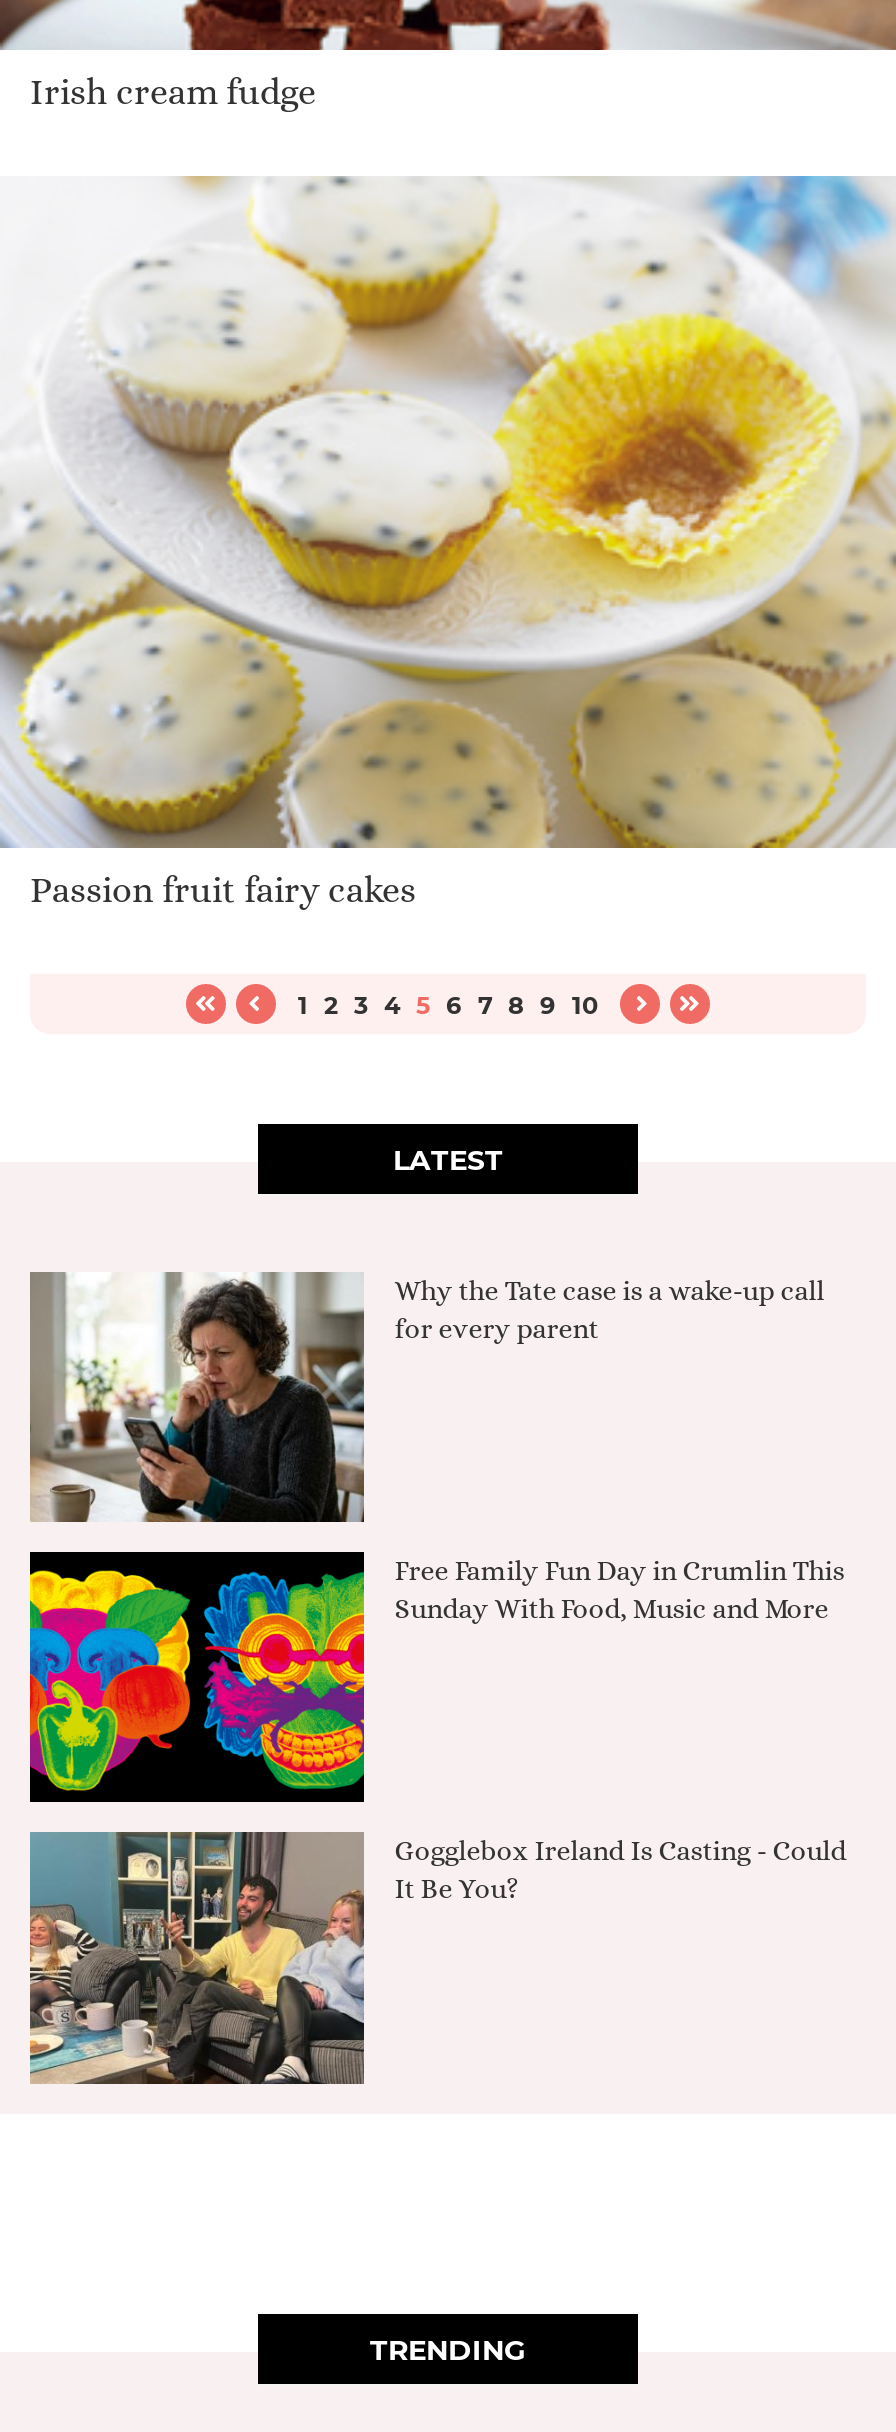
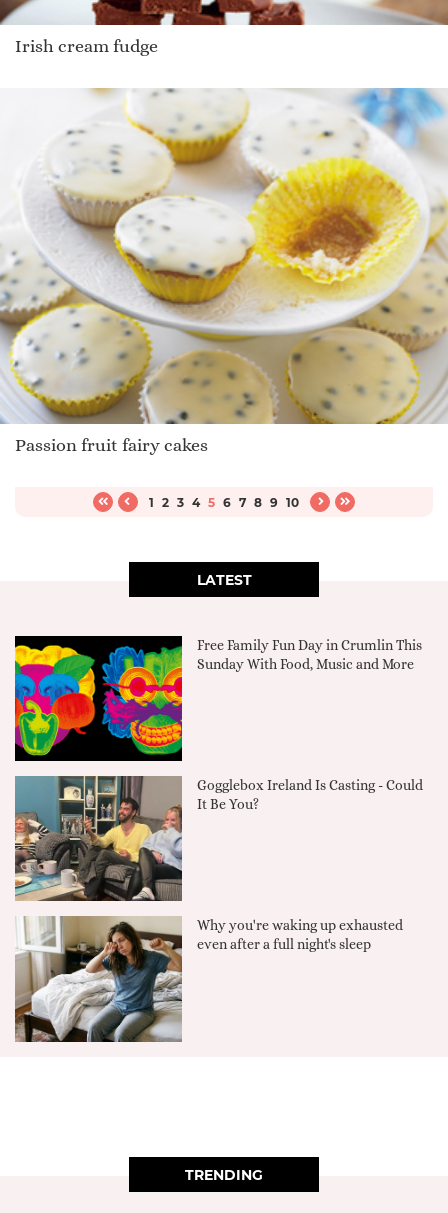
- [image]
- Why the Tate case is a wake-up call
- for every parent

moved up: [image] | Free Family Fun Day in Crumlin This | Sunday With Food, Music and More | Gogglebox Ireland Is Casting - Could | It Be You?

moved up: [image]

+ [image]
+ Why you're waking up exhausted
+ even after a full night's sleep
